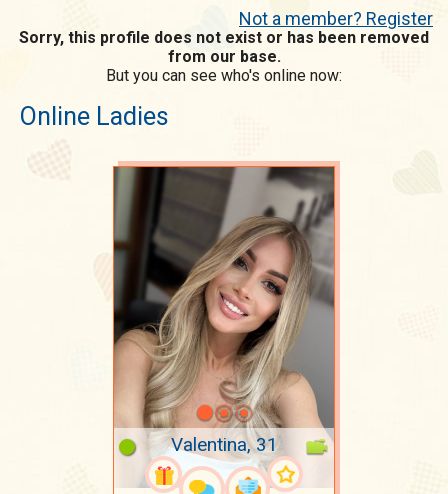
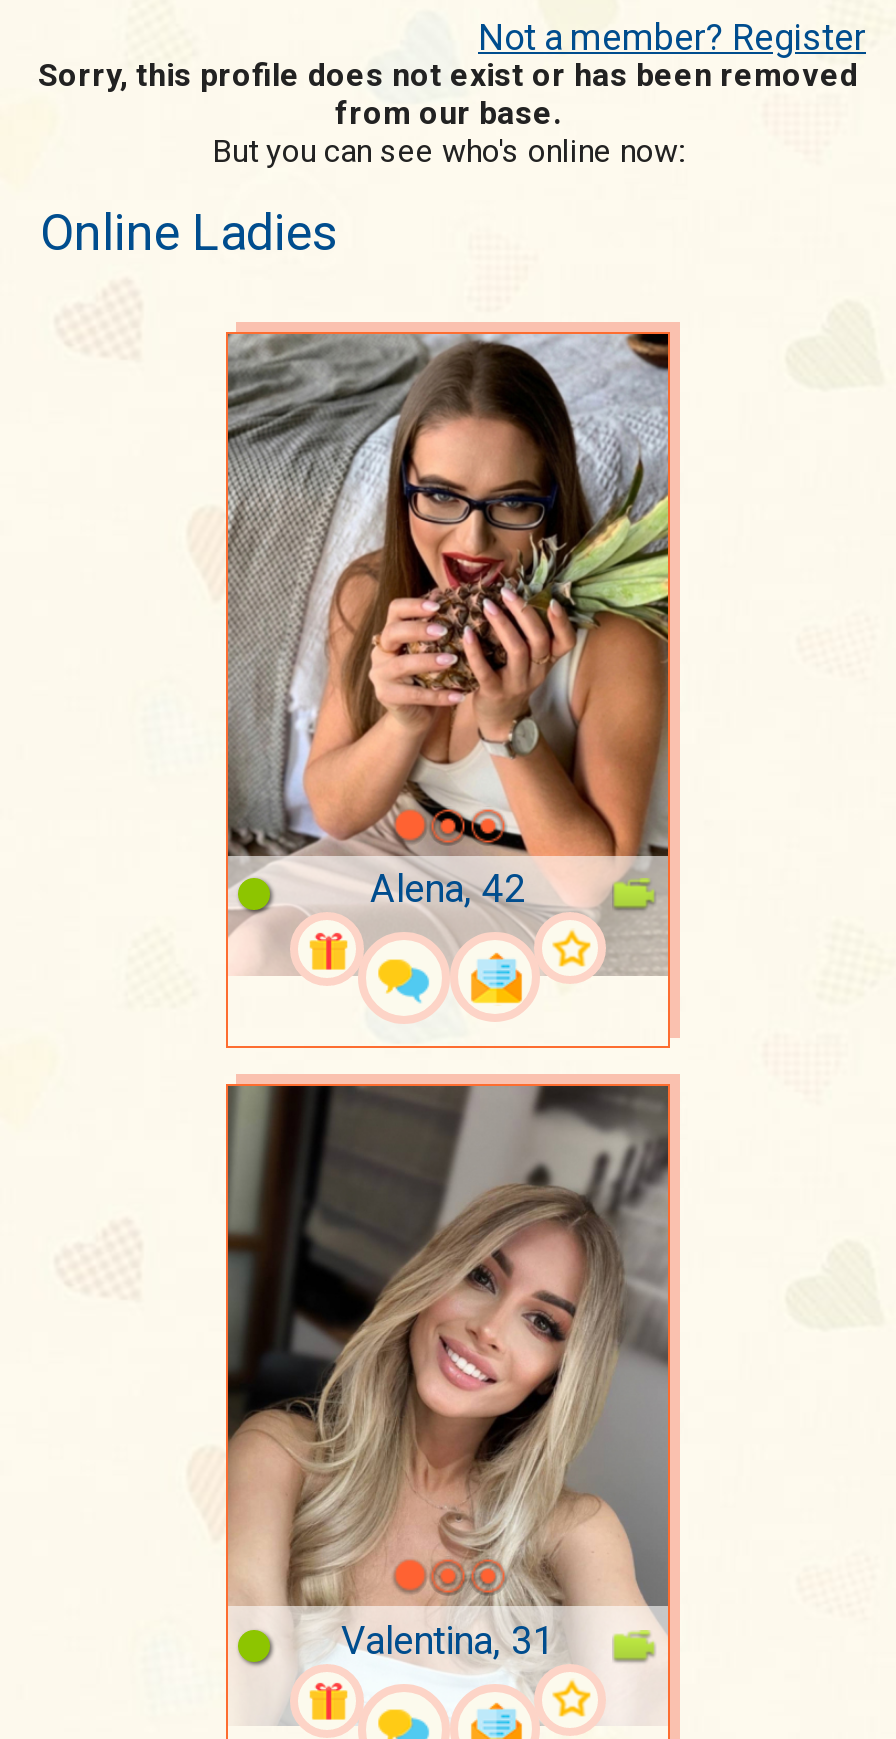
+ [image]
+ Alena, 42
